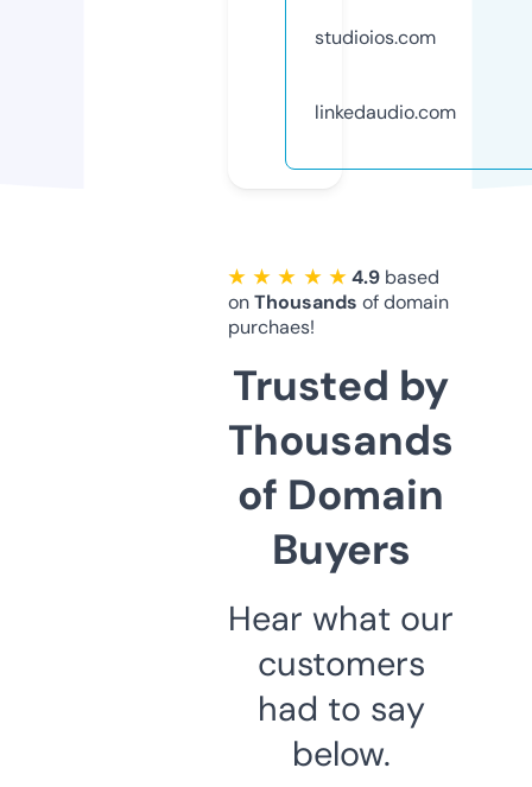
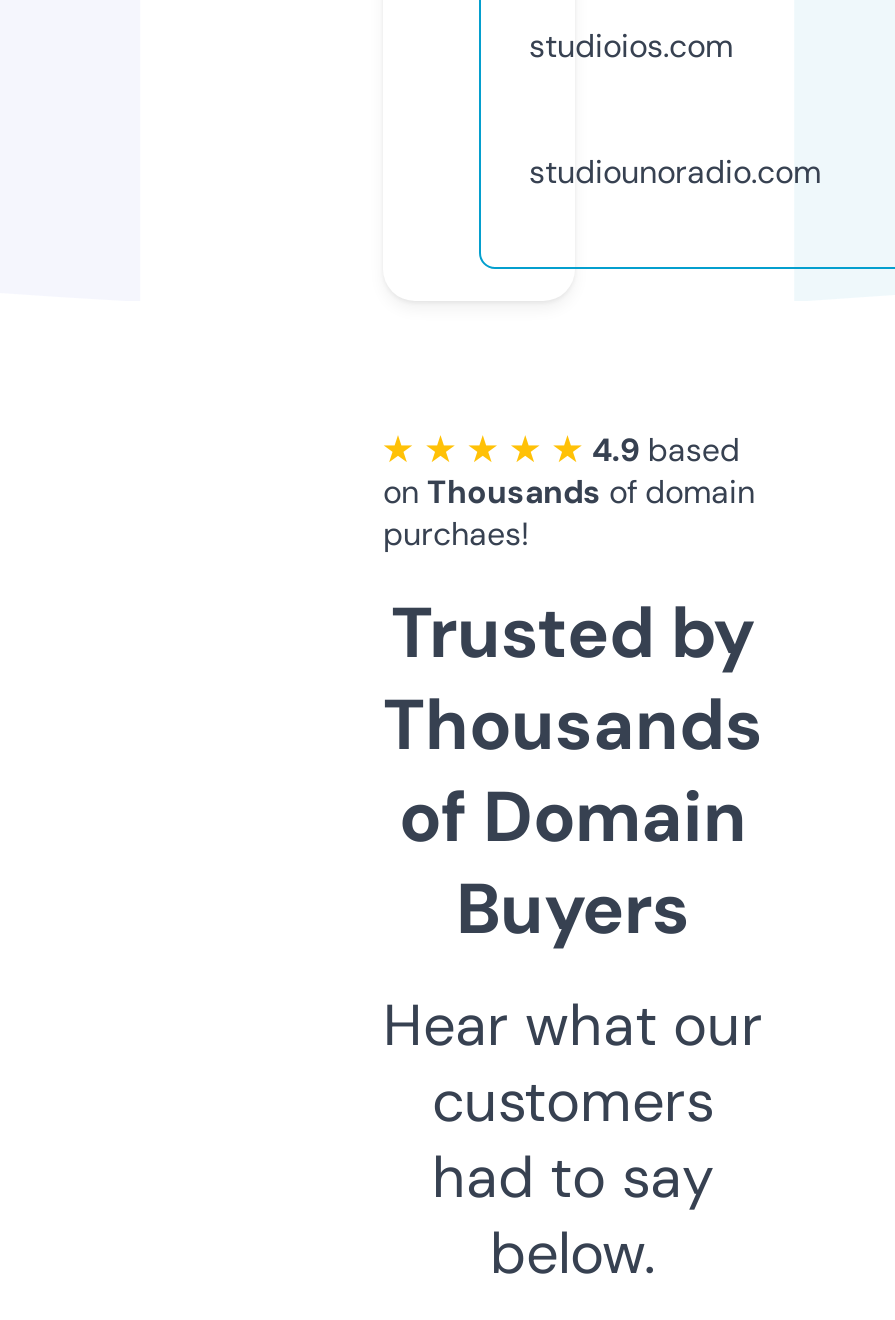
- linkedaudio.com
+ studiounoradio.com
